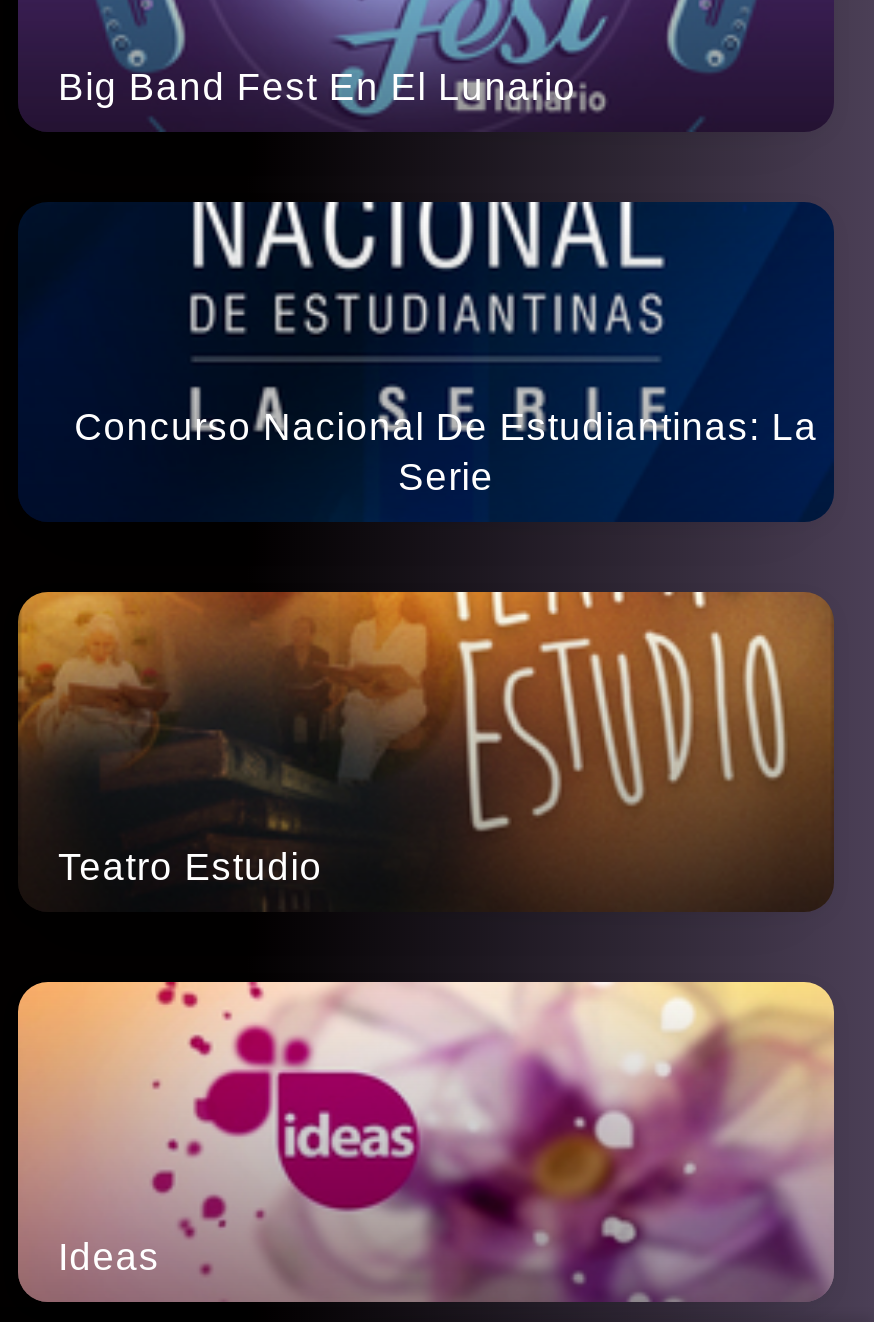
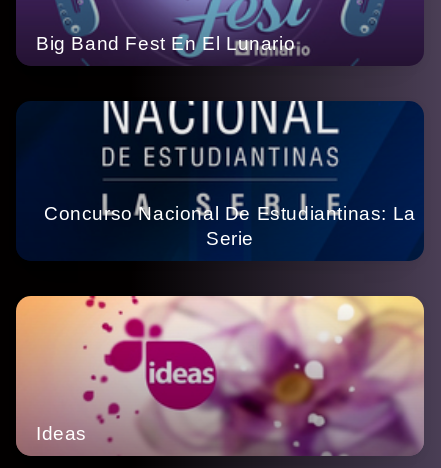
- [image]
- Teatro Estudio
